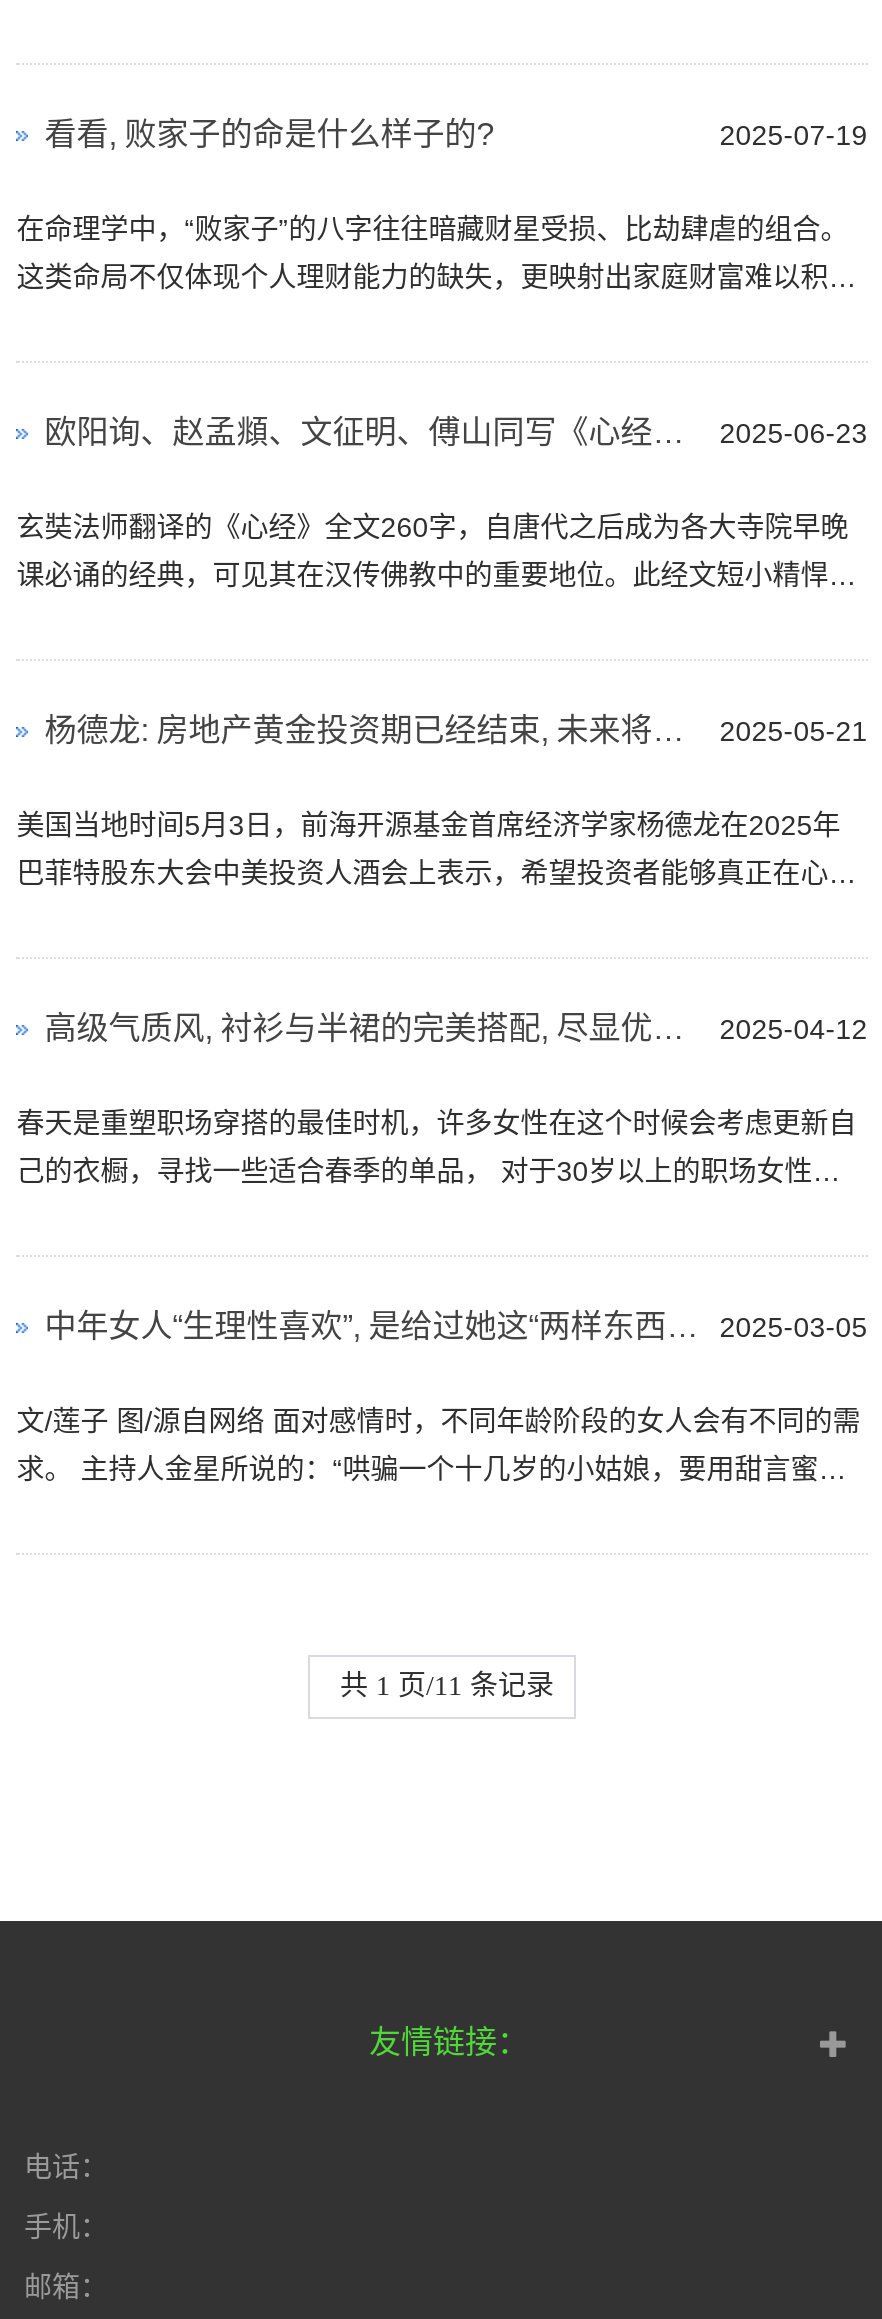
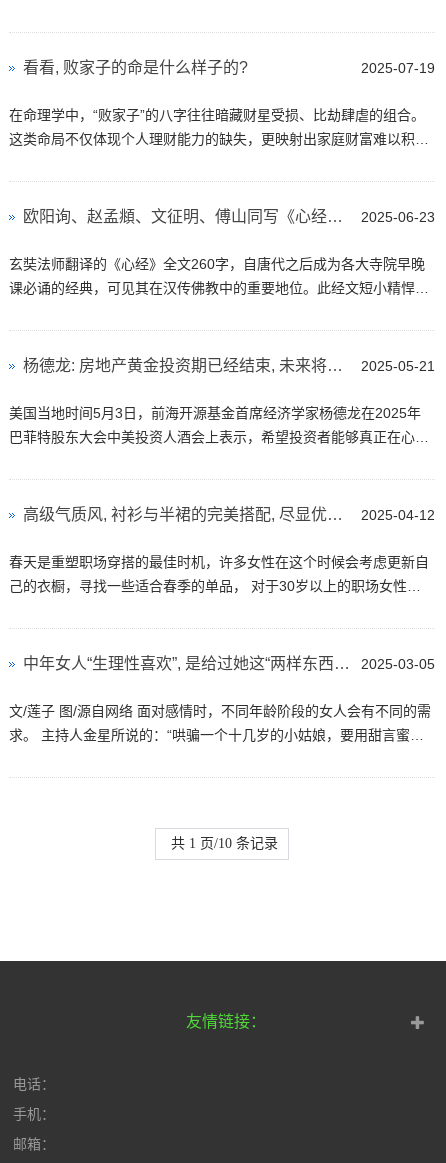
- 共 1 页/11 条记录
+ 共 1 页/10 条记录
